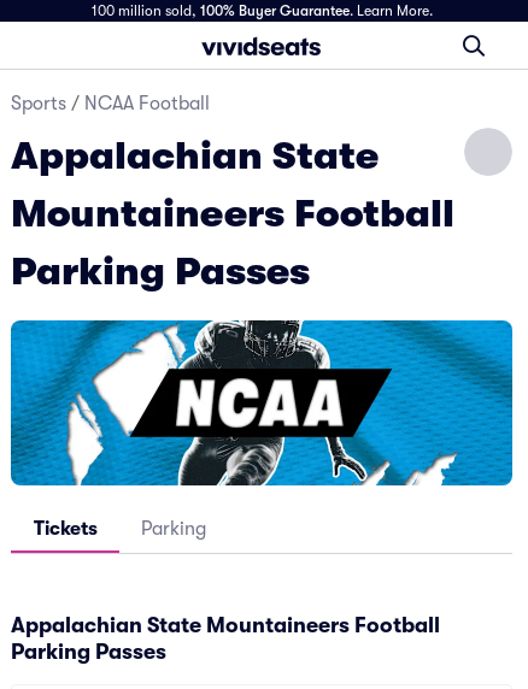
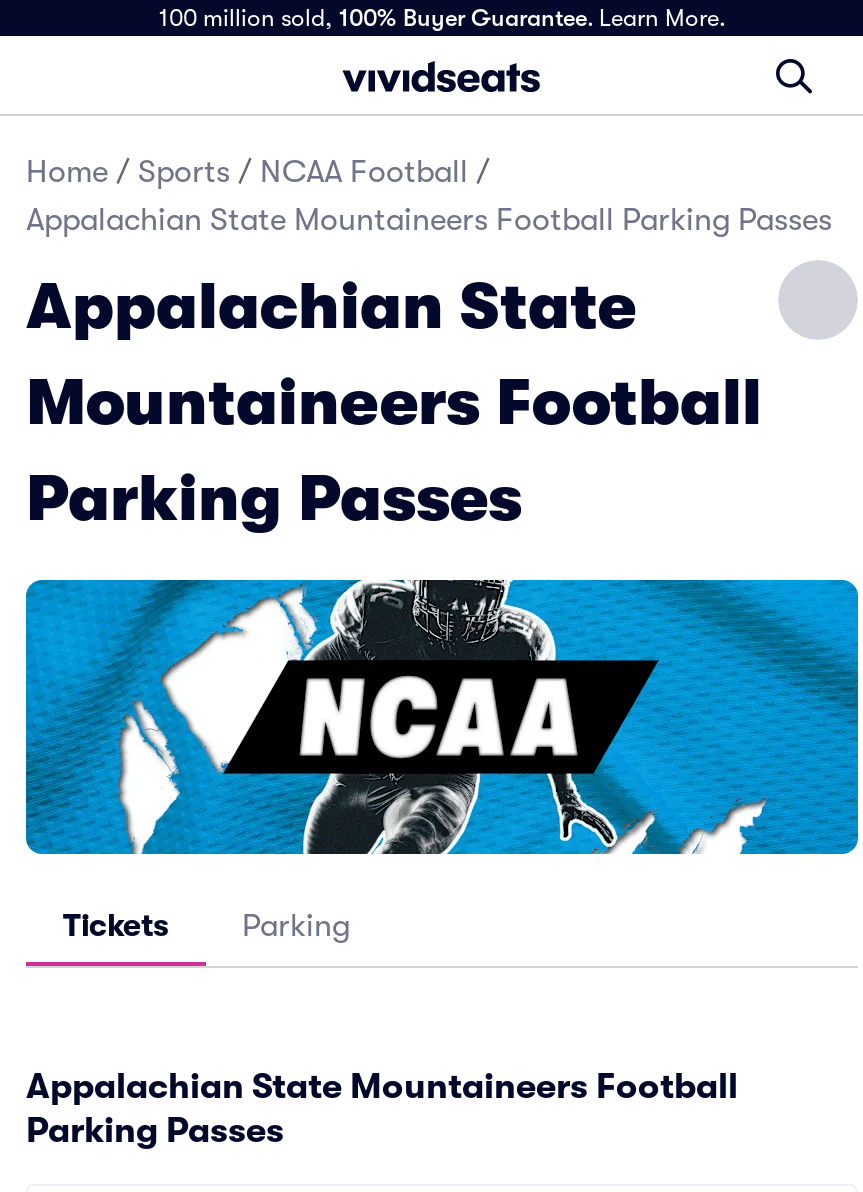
- Sports / NCAA Football
+ Home / Sports / NCAA Football /
+ Appalachian State Mountaineers Football Parking Passes
